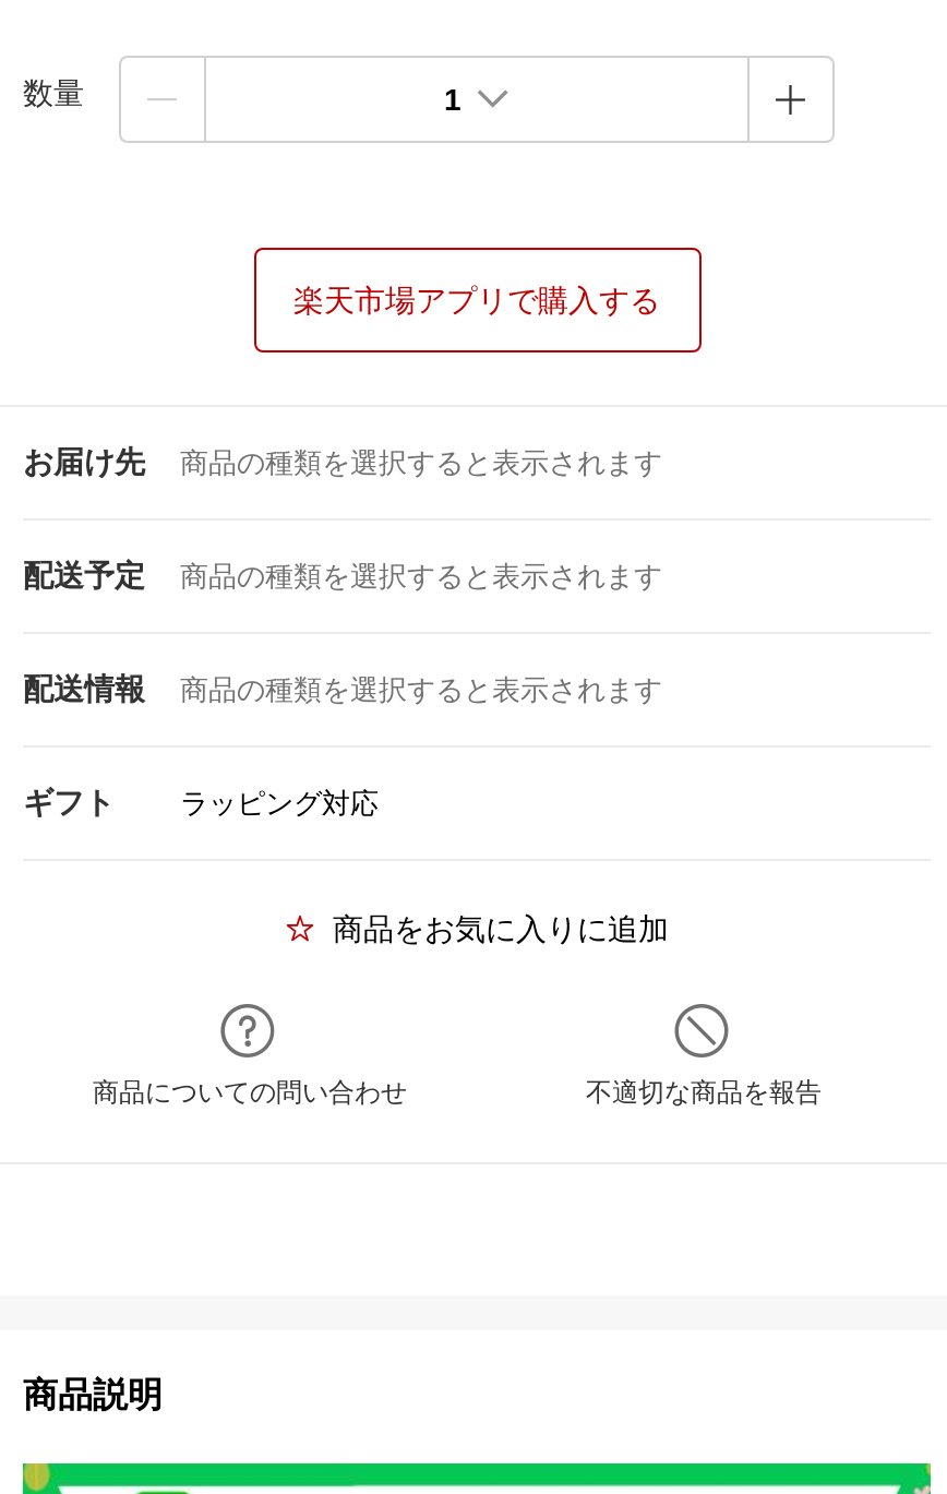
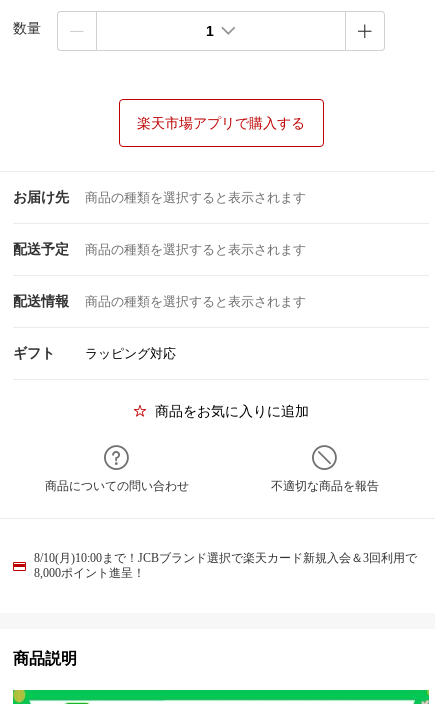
+ 8/10(月)10:00まで！JCBブランド選択で楽天カード新規入会＆3回利用で
+ 8,000ポイント進呈！
